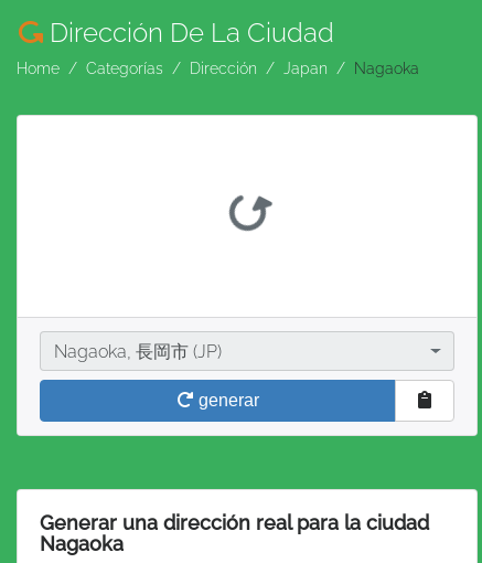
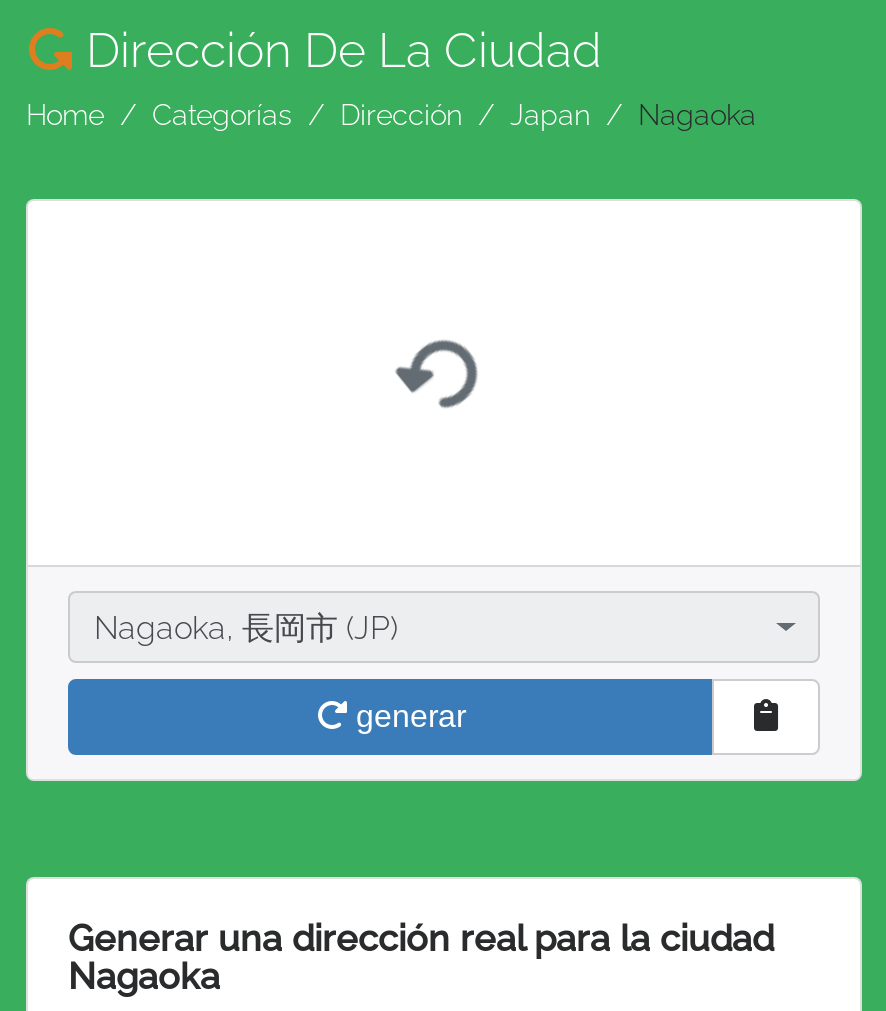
- [image]
+ [image]
